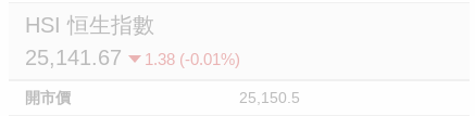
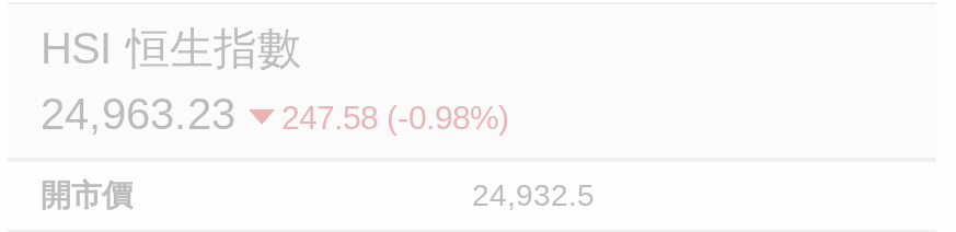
- 25,141.67
+ 24,963.23

- 1.38 (-0.01%)
+ 247.58 (-0.98%)

- 25,150.5
+ 24,932.5
